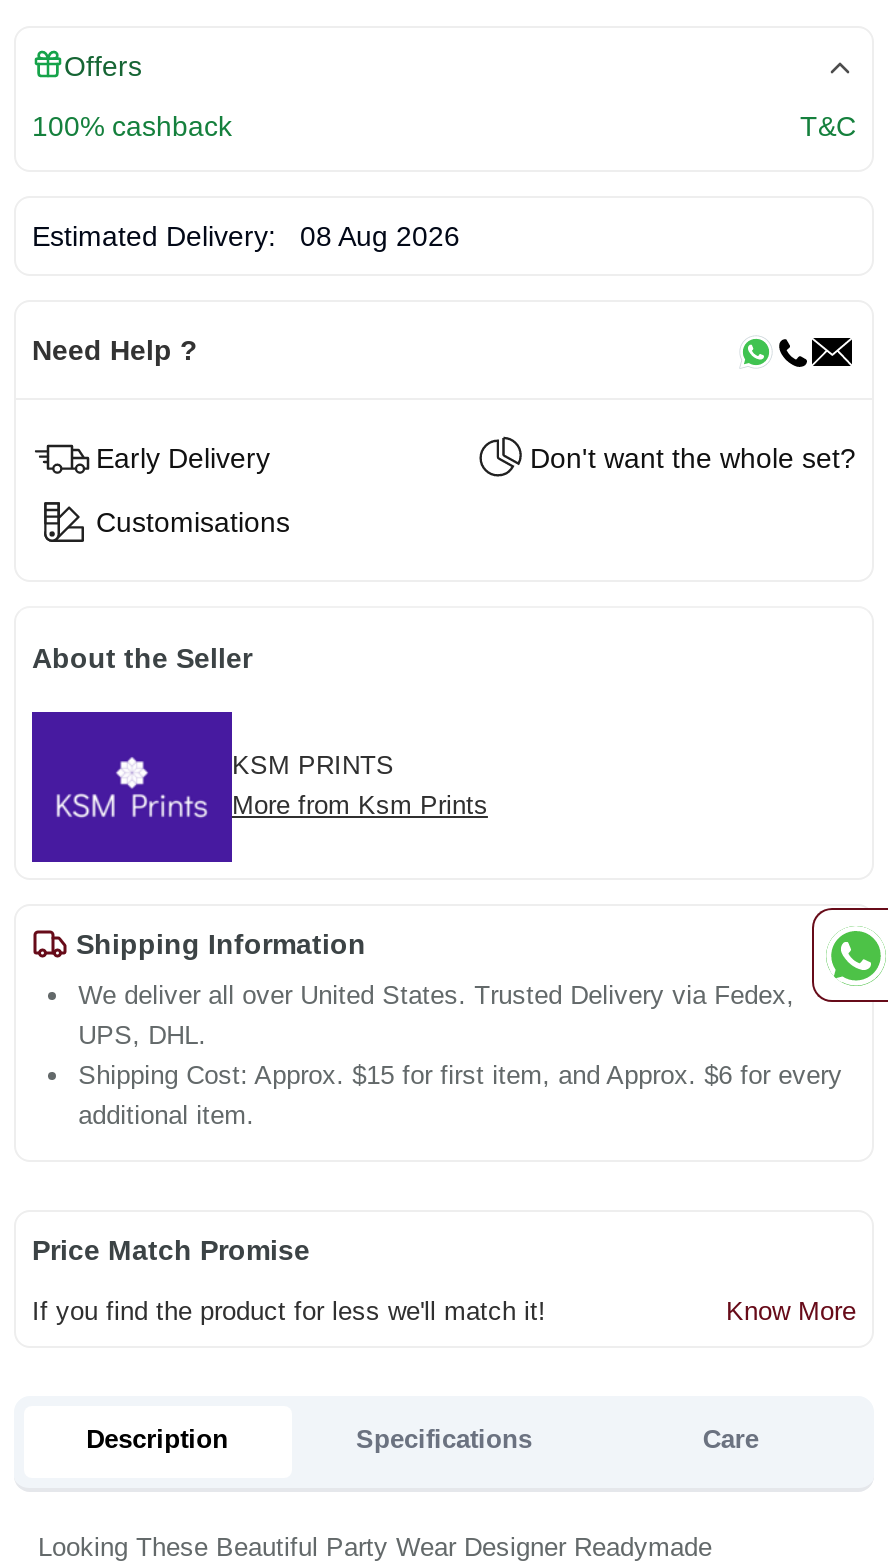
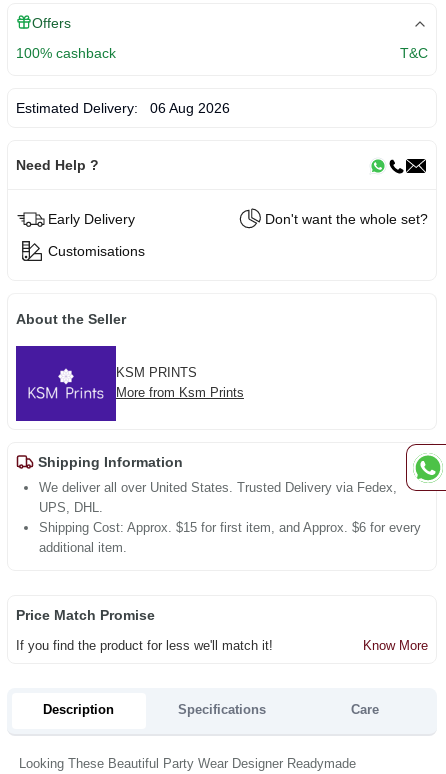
- Estimated Delivery: 08 Aug 2026
+ Estimated Delivery: 06 Aug 2026
